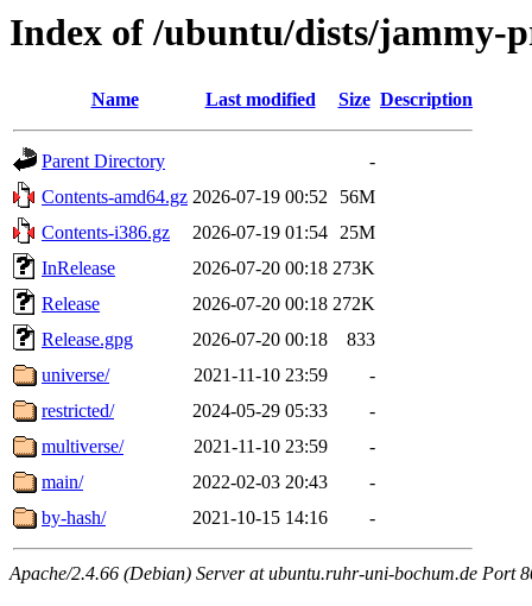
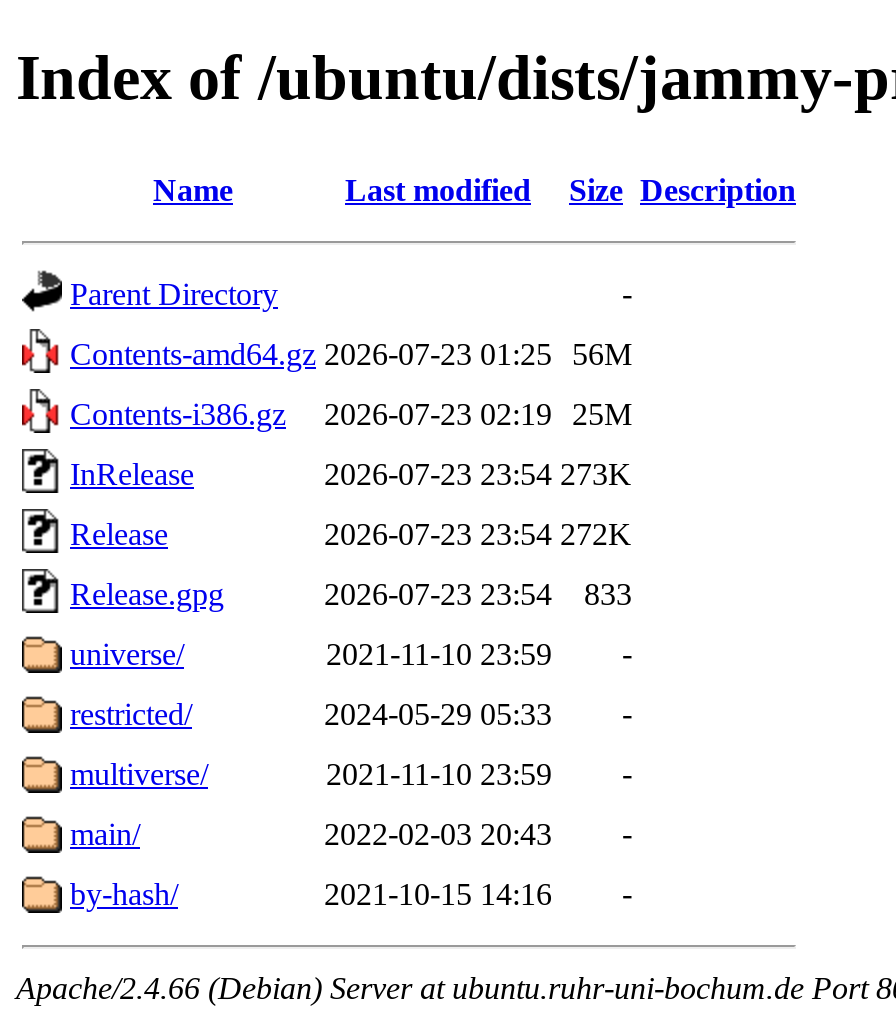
- Contents-amd64.gz 2026-07-19 00:52 56M
+ Contents-amd64.gz 2026-07-23 01:25 56M

- Contents-i386.gz 2026-07-19 01:54 25M
+ Contents-i386.gz 2026-07-23 02:19 25M

- 2026-07-20 00:18 273K
+ 2026-07-23 23:54 273K

- 2026-07-20 00:18 272K
+ 2026-07-23 23:54 272K

- 2026-07-20 00:18 833
+ 2026-07-23 23:54 833
